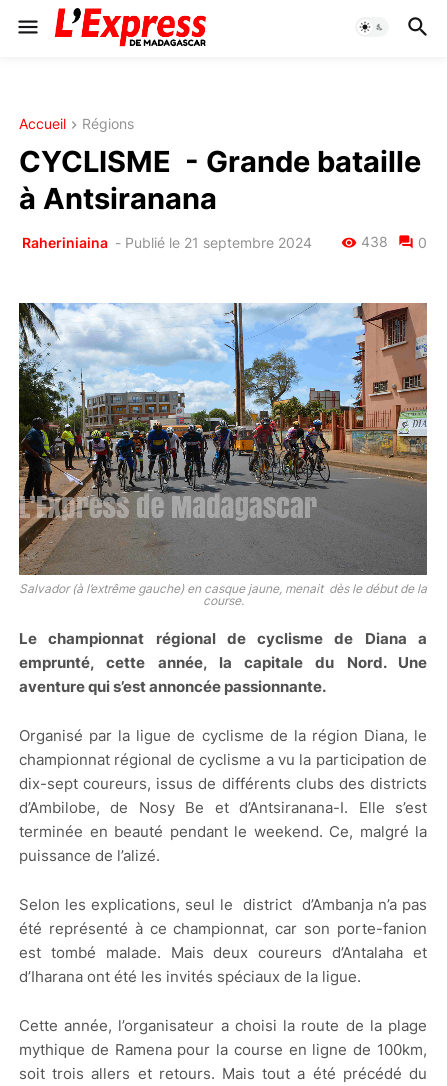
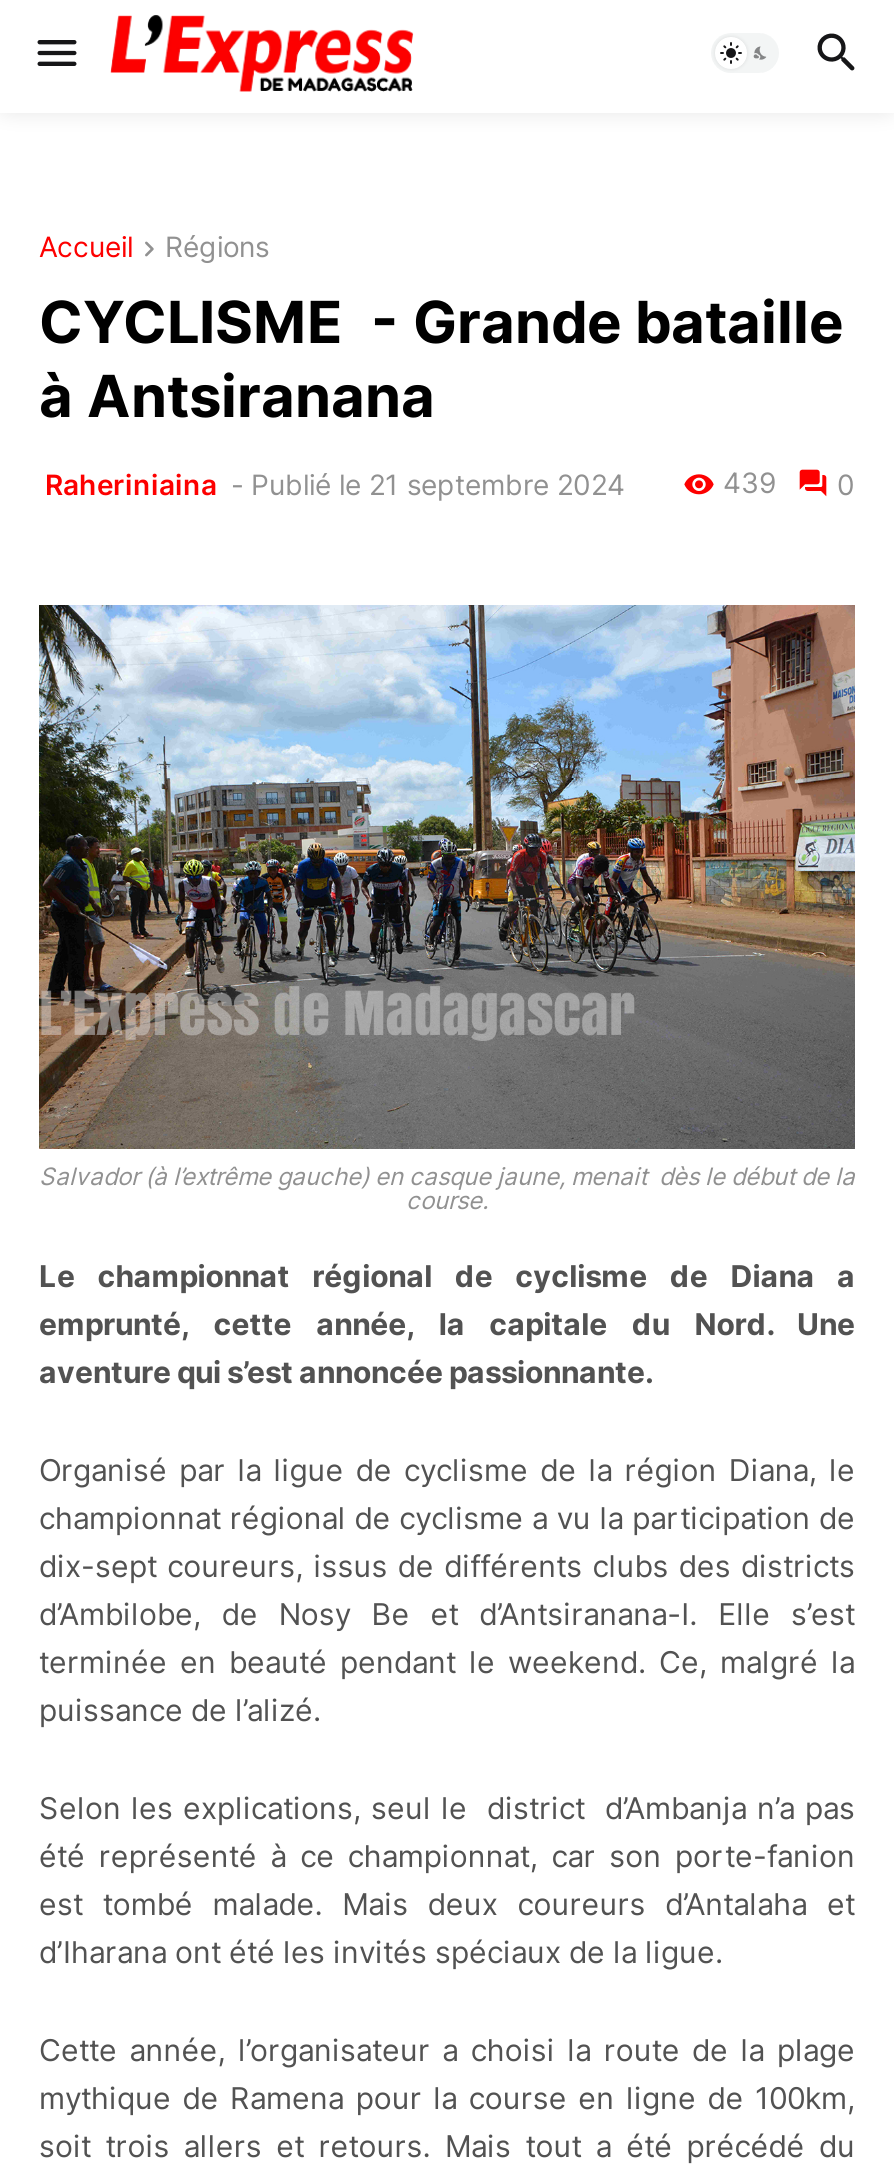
- 438 0
+ 439 0
